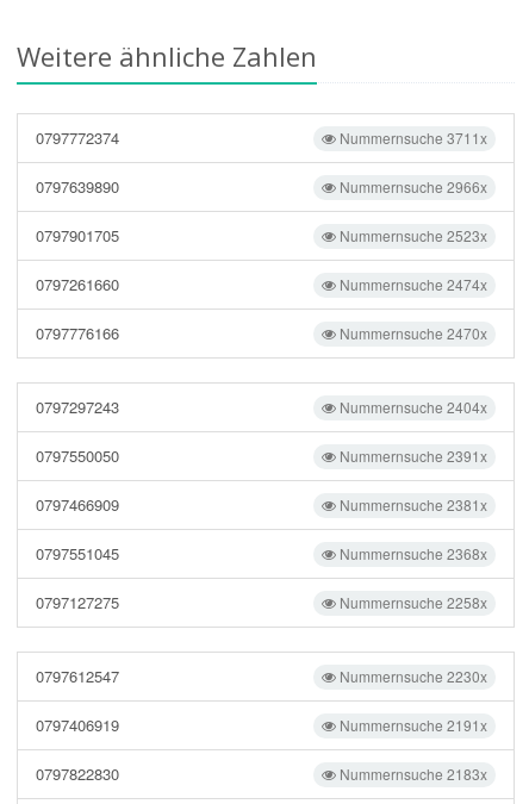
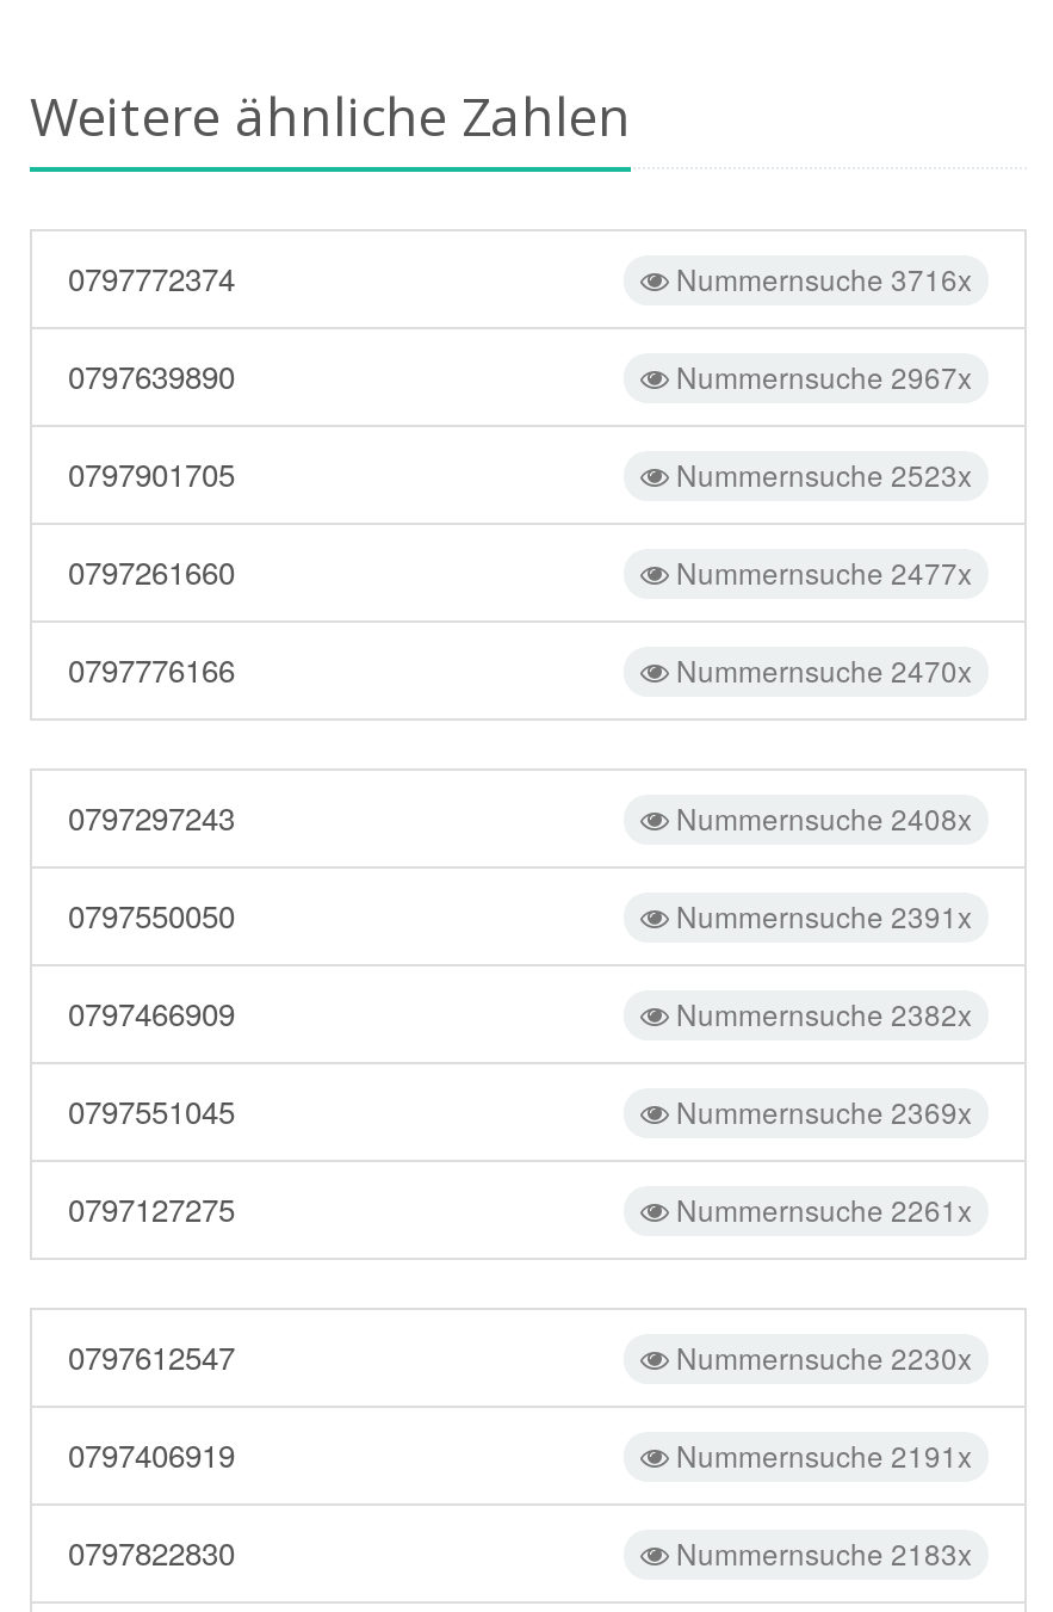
- Nummernsuche 3711x
+ Nummernsuche 3716x

- Nummernsuche 2966x
+ Nummernsuche 2967x

- Nummernsuche 2474x
+ Nummernsuche 2477x

- Nummernsuche 2404x
+ Nummernsuche 2408x

- Nummernsuche 2381x
+ Nummernsuche 2382x

- Nummernsuche 2368x
+ Nummernsuche 2369x

- Nummernsuche 2258x
+ Nummernsuche 2261x
